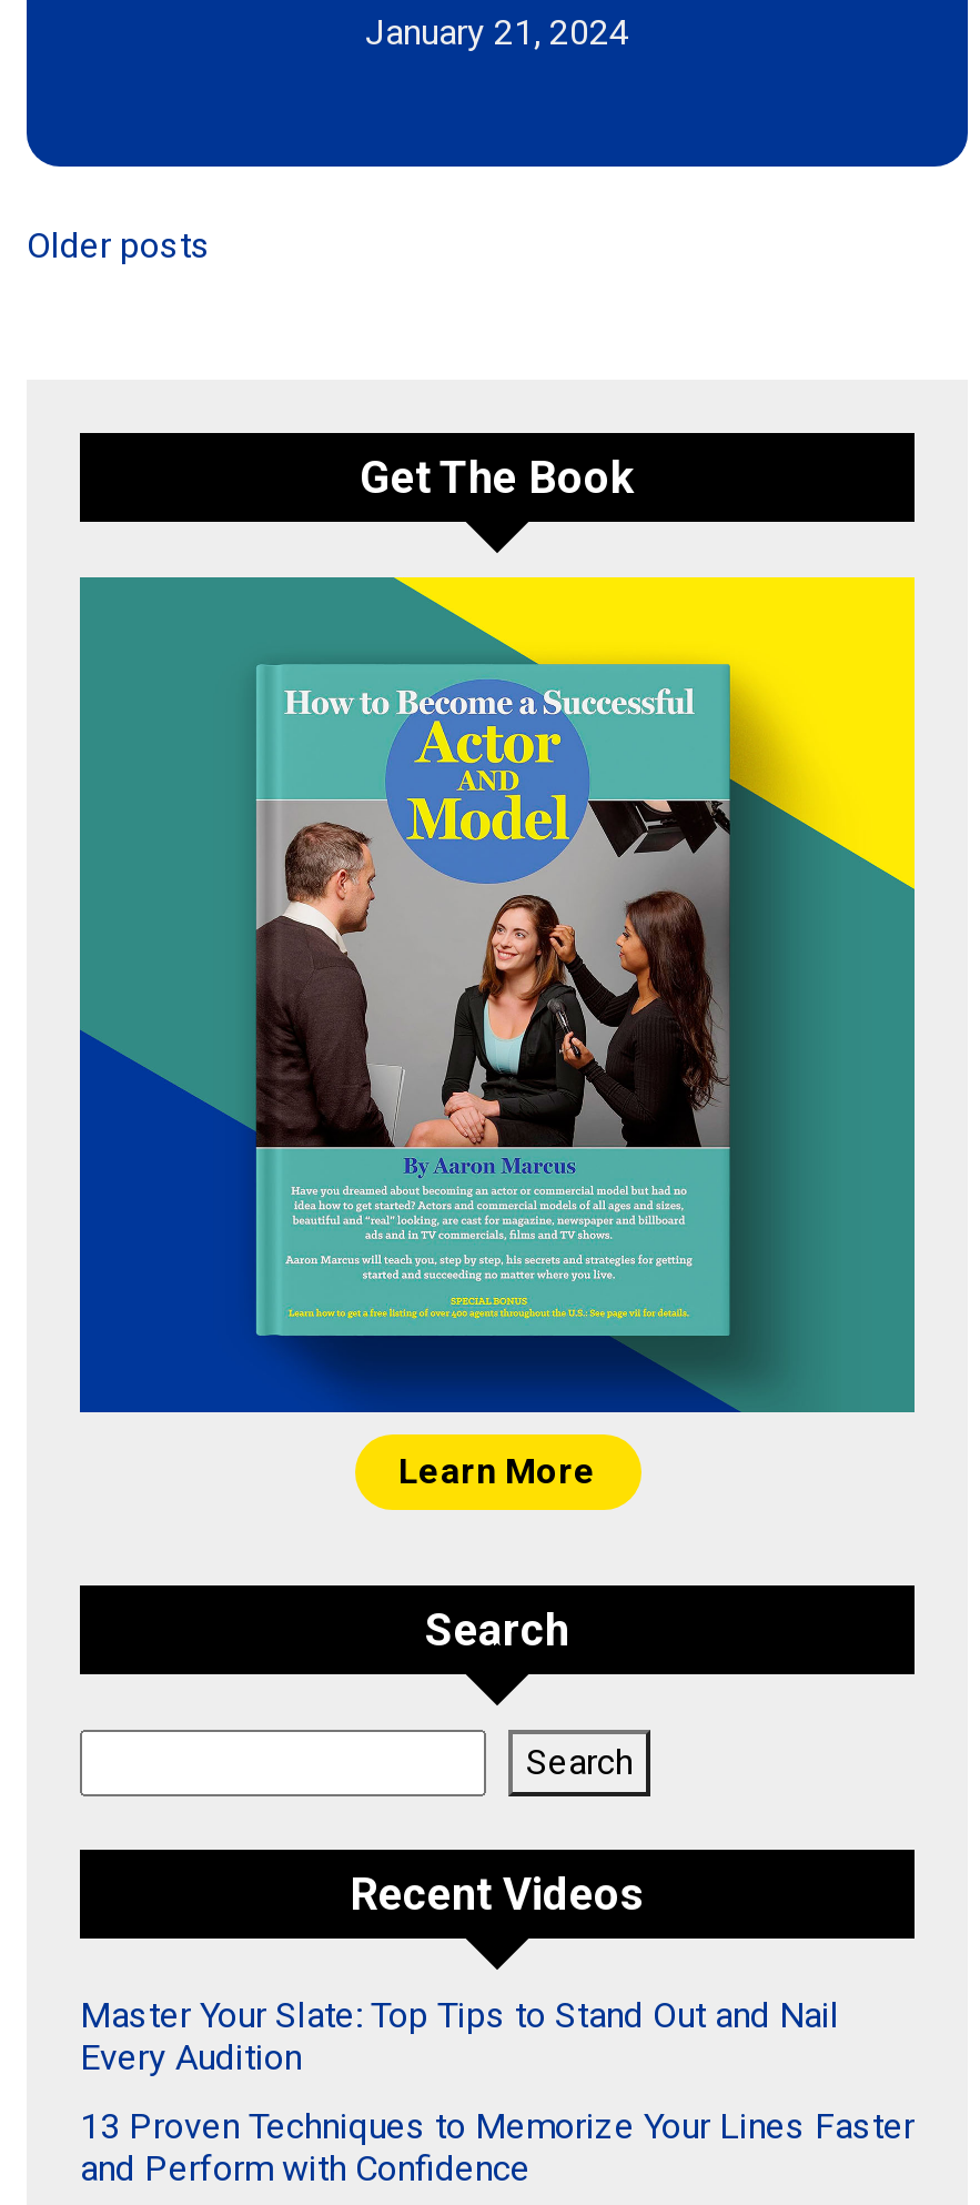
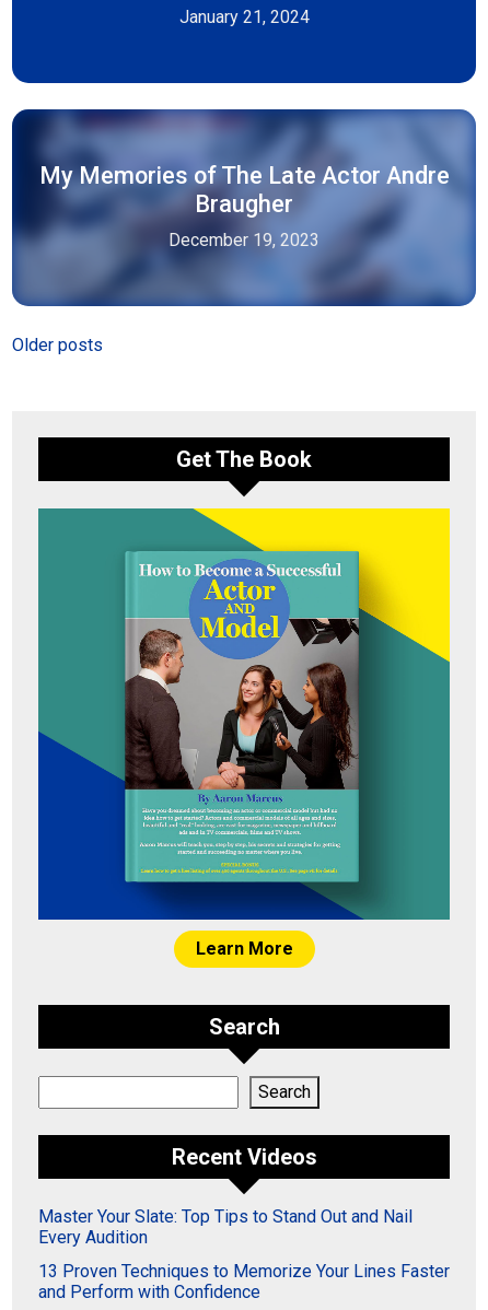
+ [image]
+ My Memories of The Late Actor Andre
+ Braugher
+ December 19, 2023
